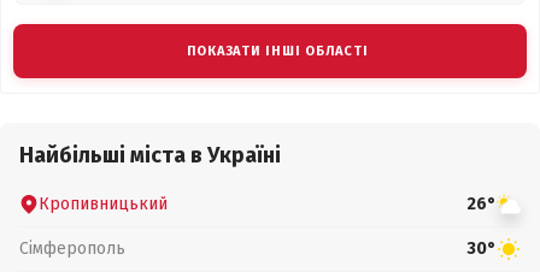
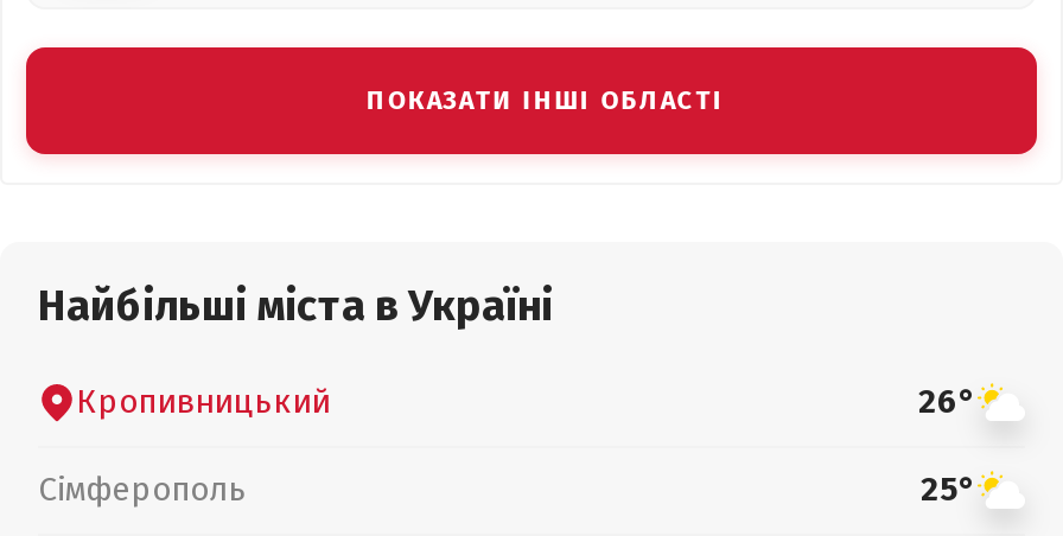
- 30°
+ 25°
